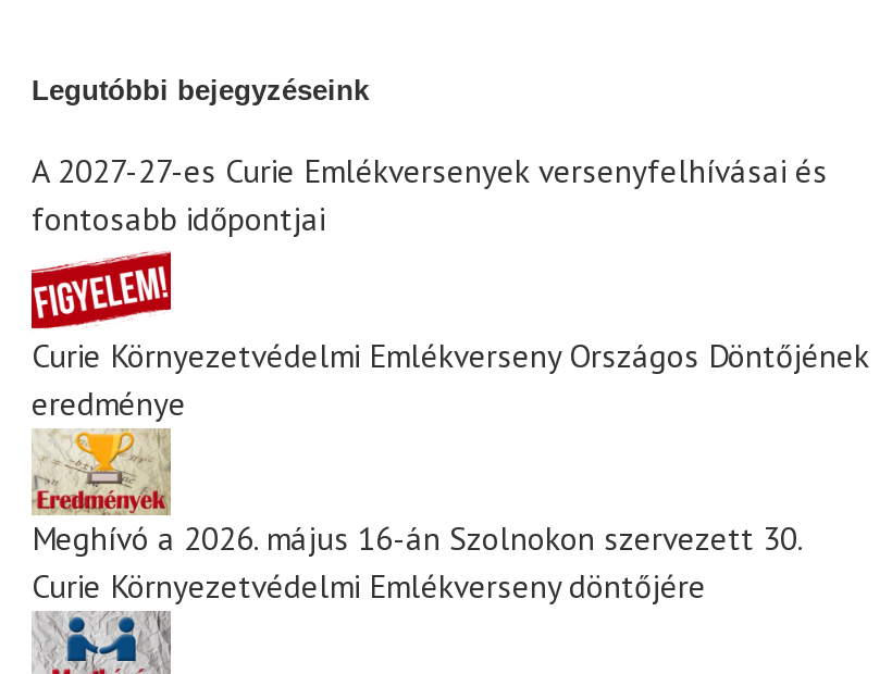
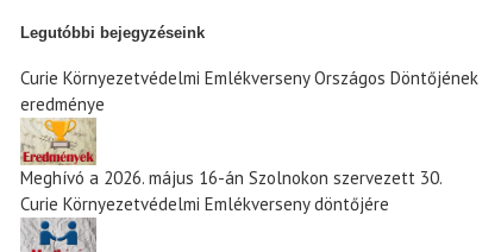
- A 2027-27-es Curie Emlékversenyek versenyfelhívásai és
- fontosabb időpontjai

- [image]
